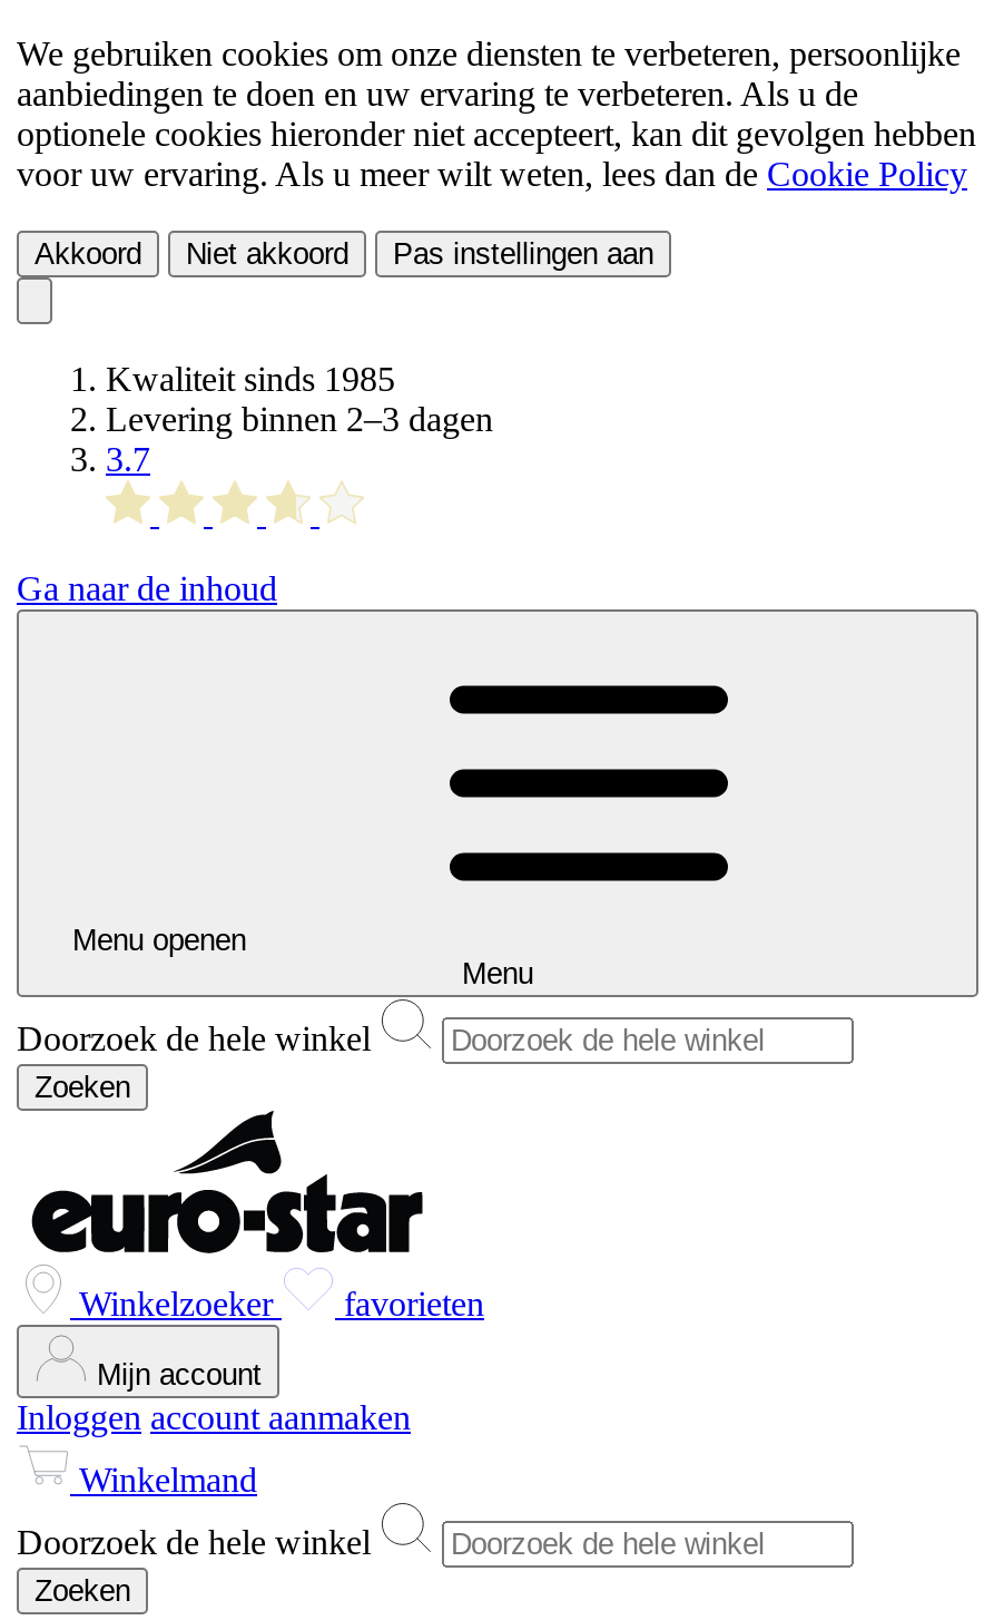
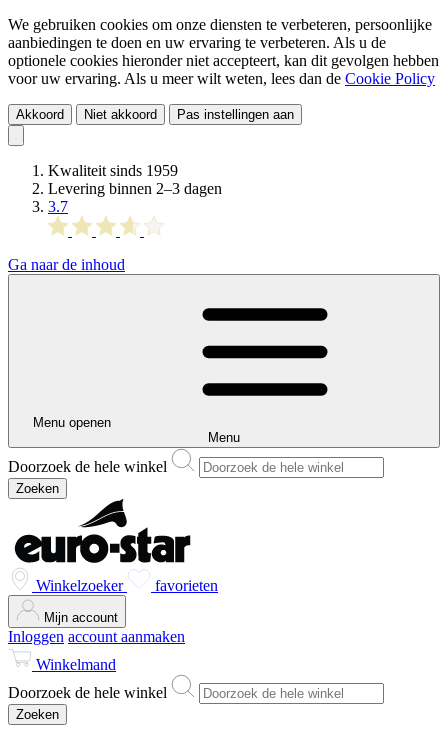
- Kwaliteit sinds 1985
+ Kwaliteit sinds 1959
